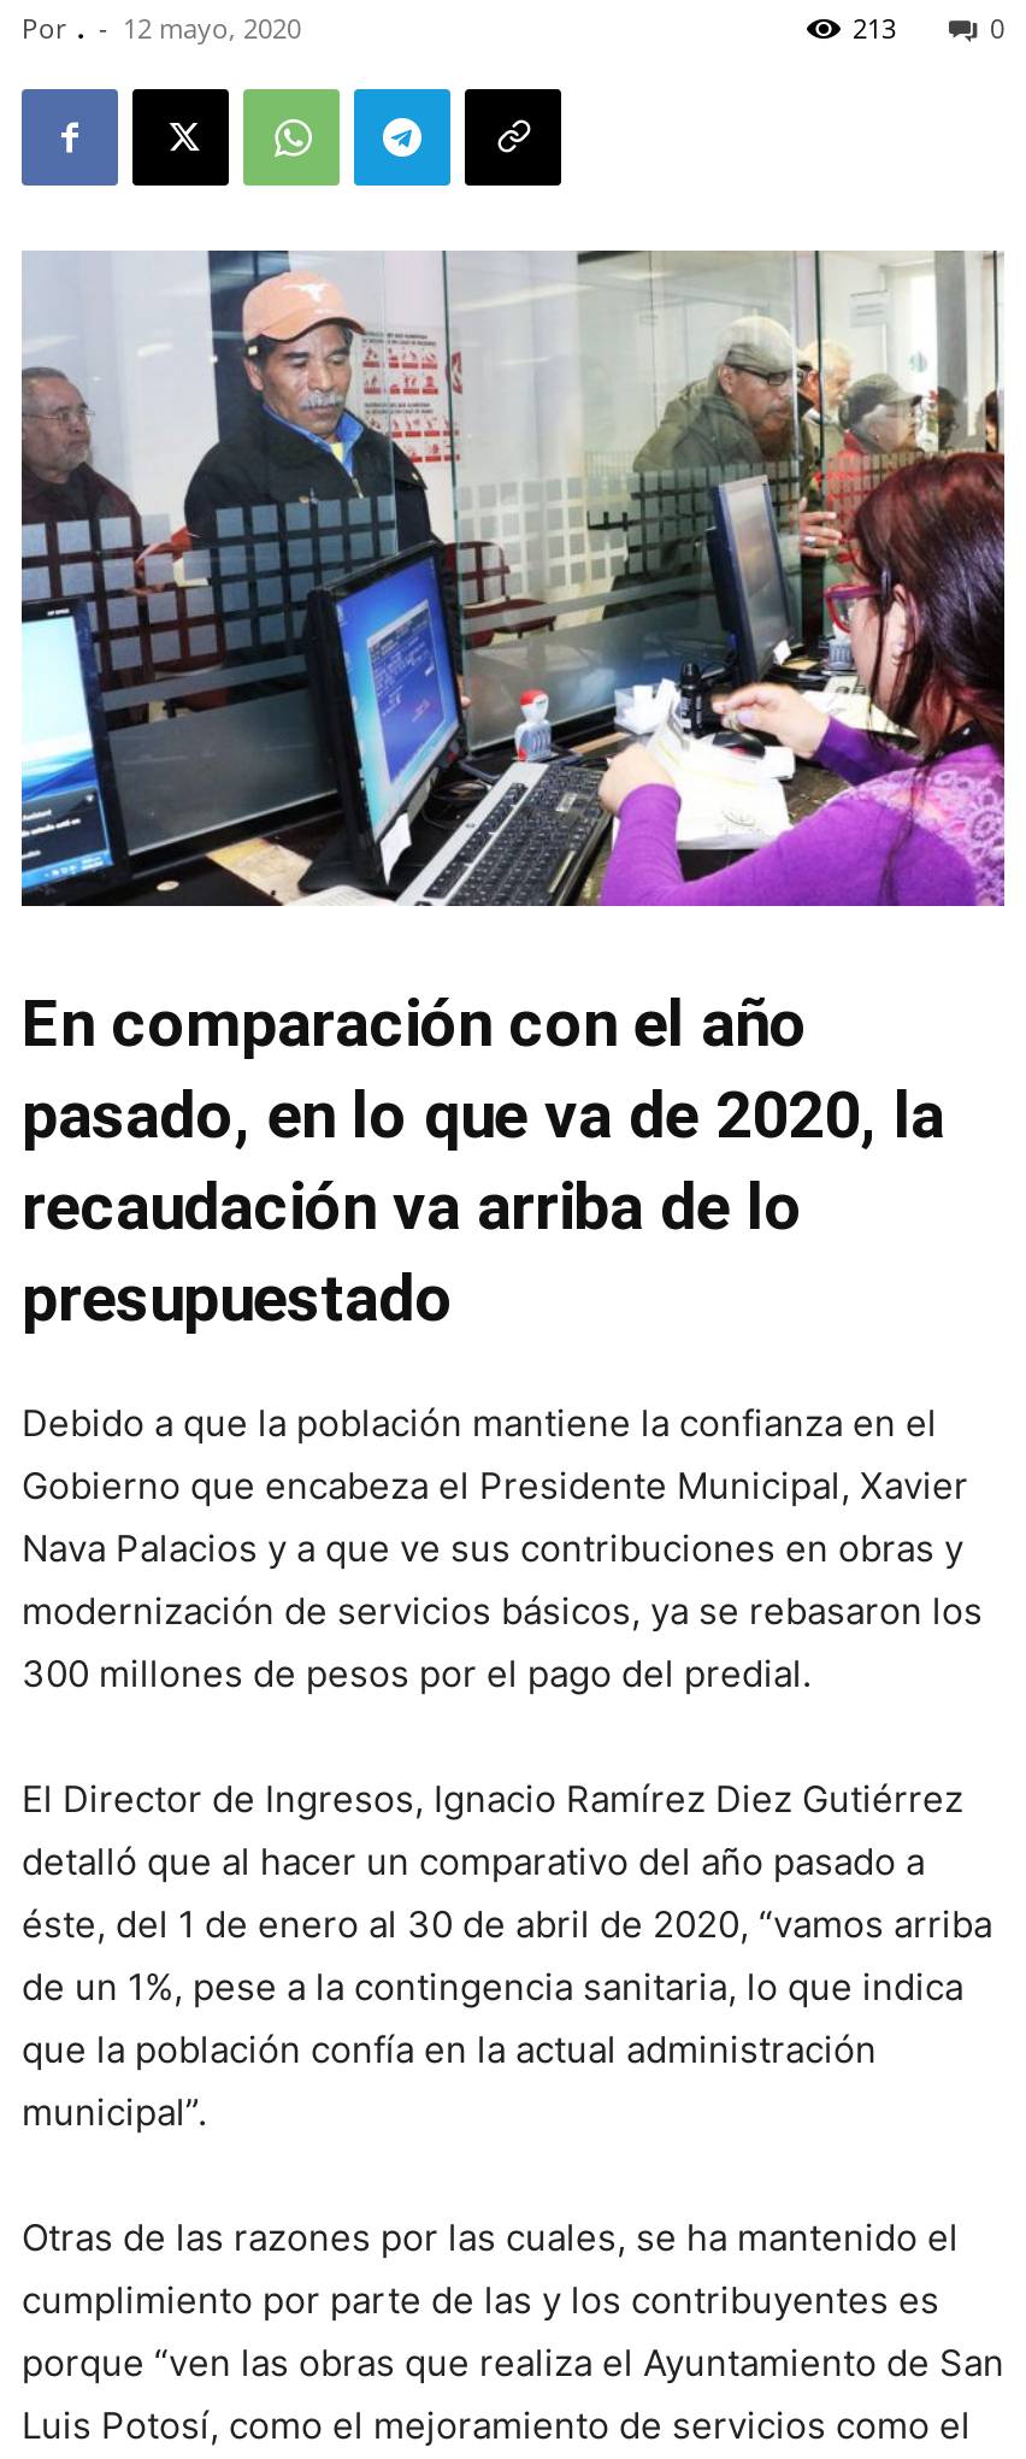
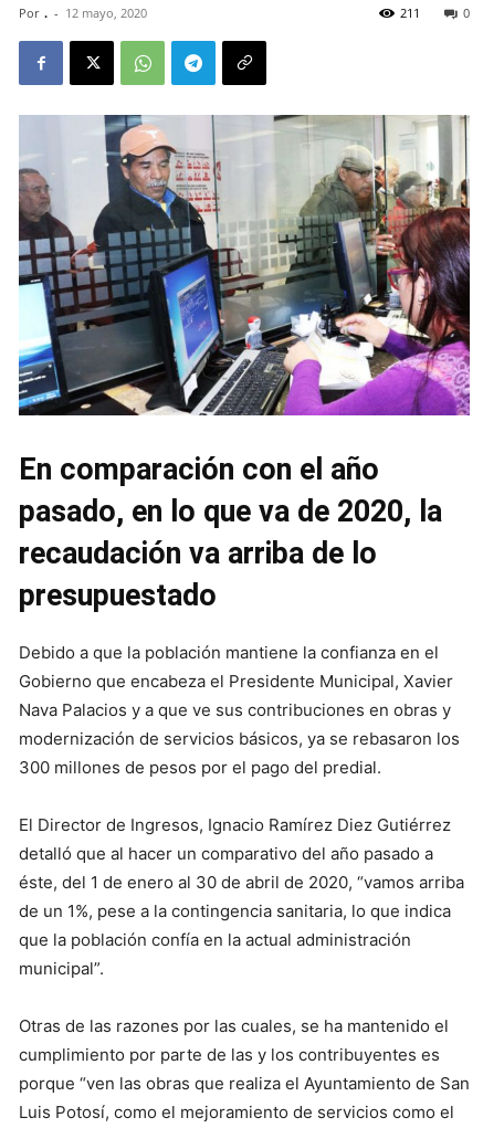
- 213
+ 211
